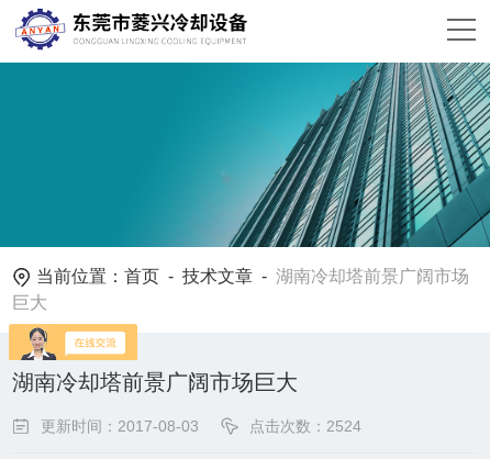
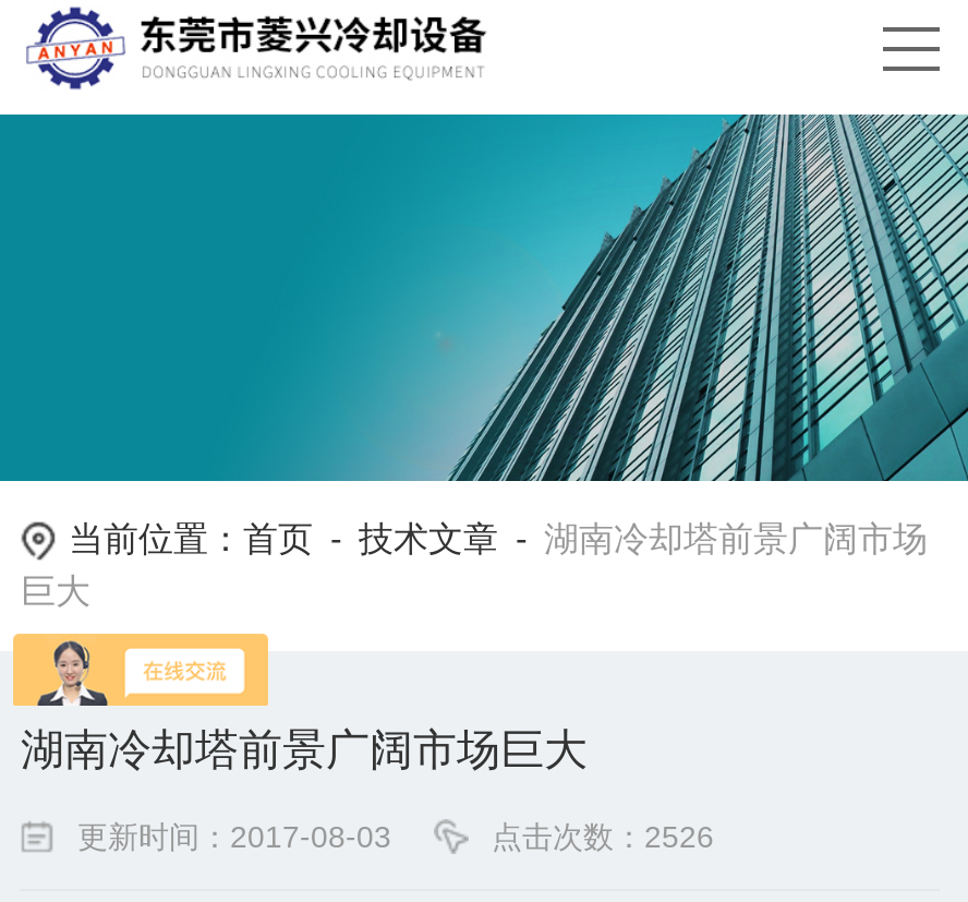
- 点击次数：2524
+ 点击次数：2526
